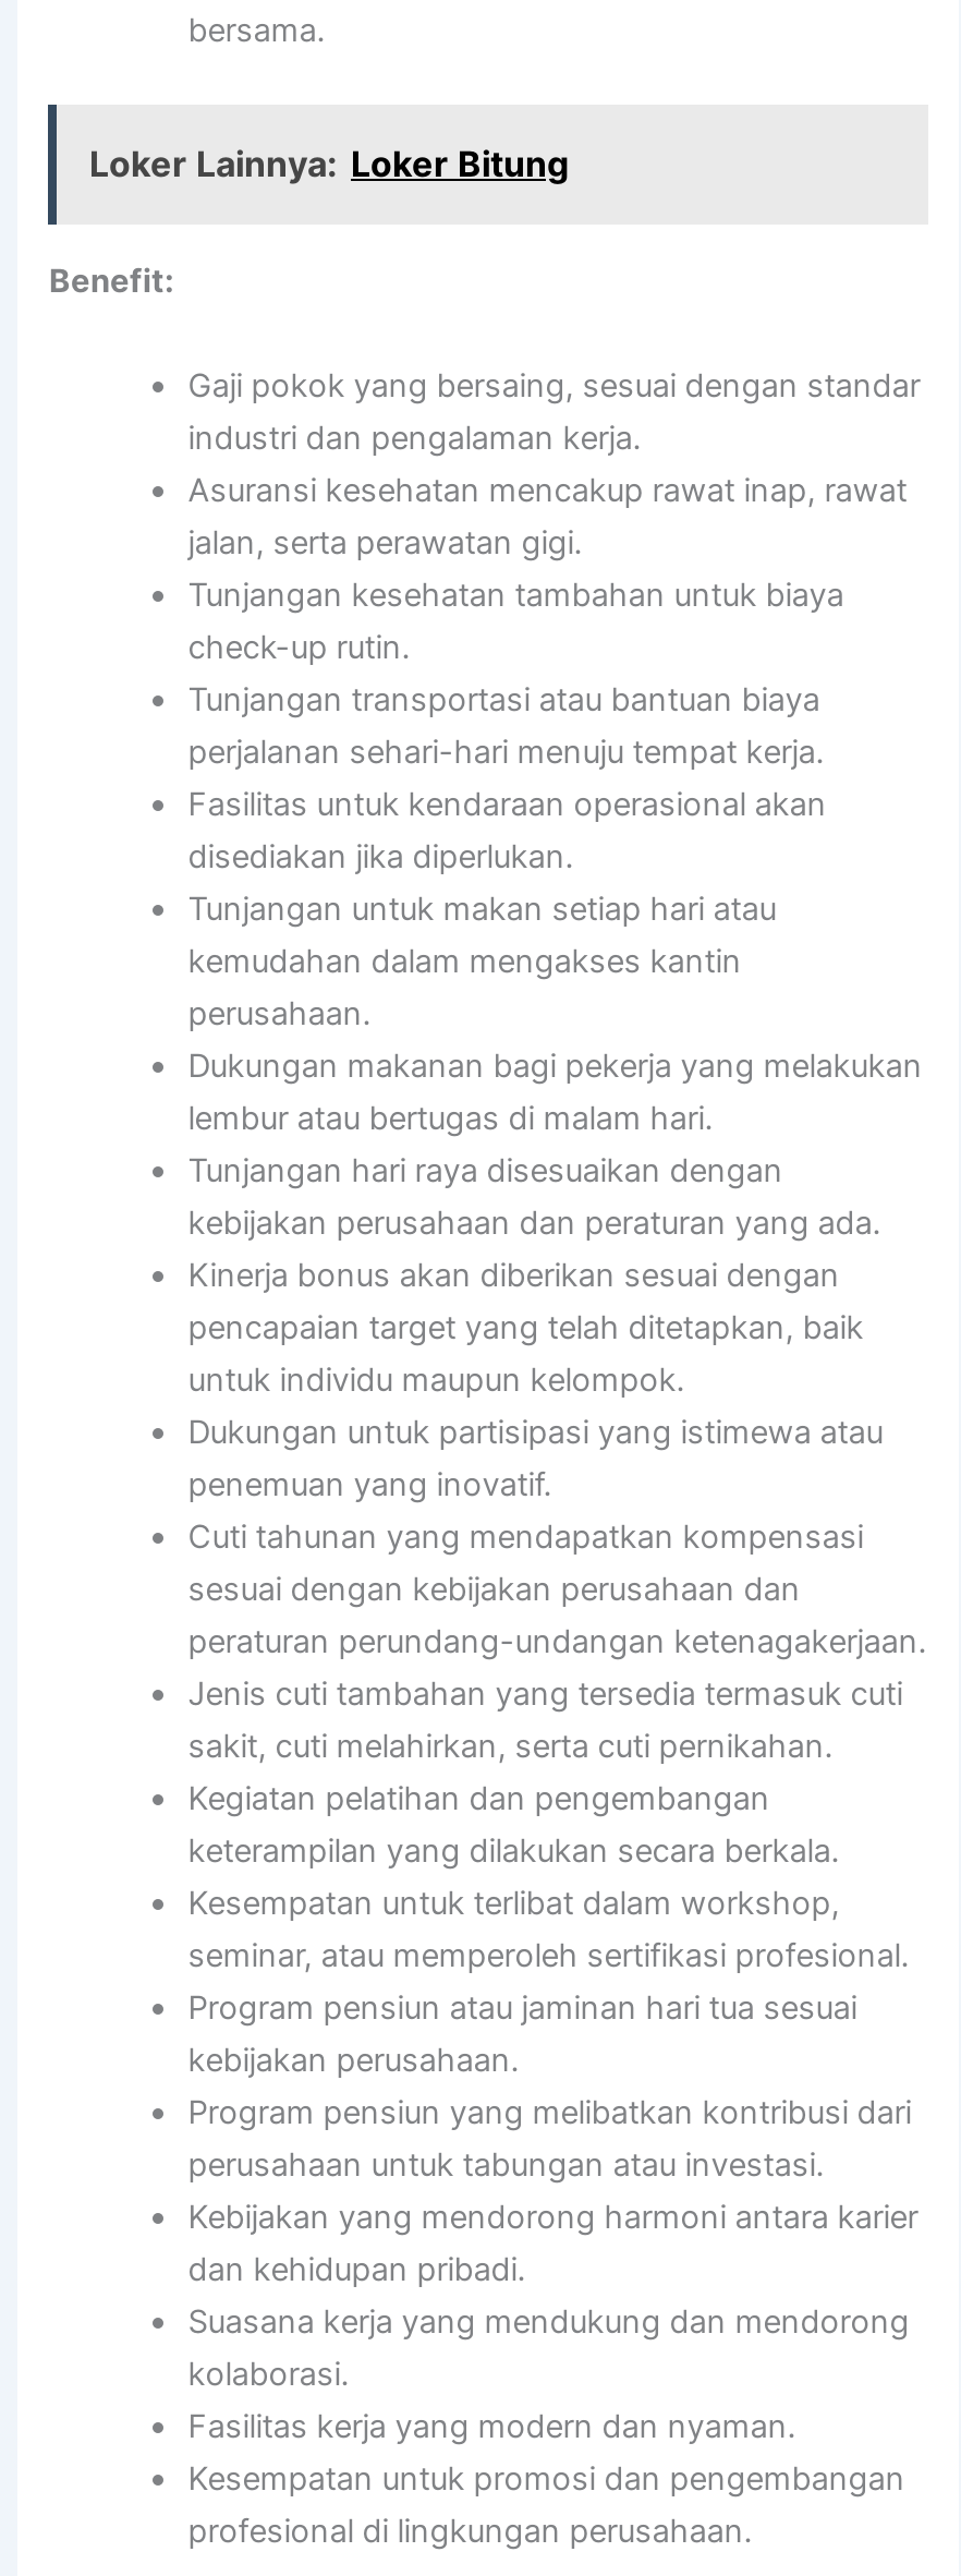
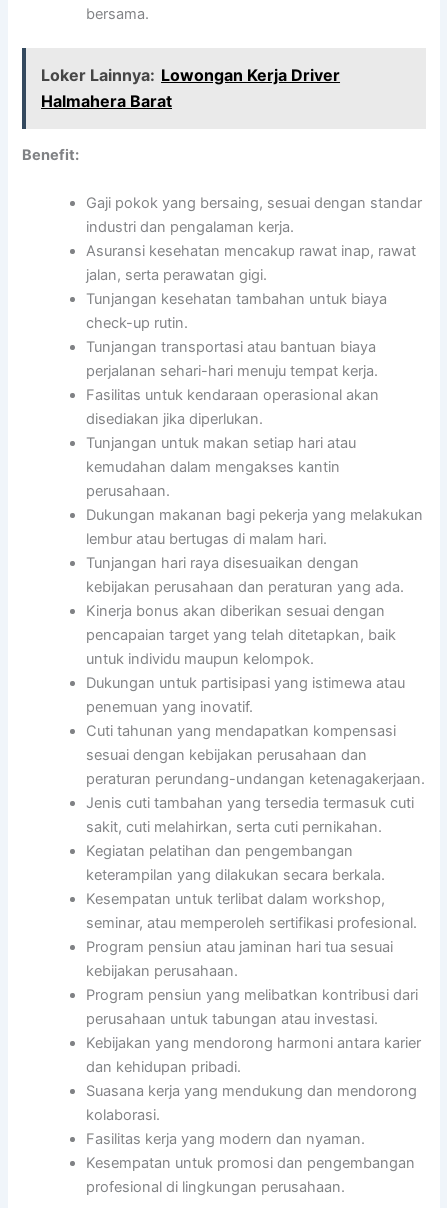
- Loker Lainnya: Loker Bitung
+ Loker Lainnya: Lowongan Kerja Driver
+ Halmahera Barat
